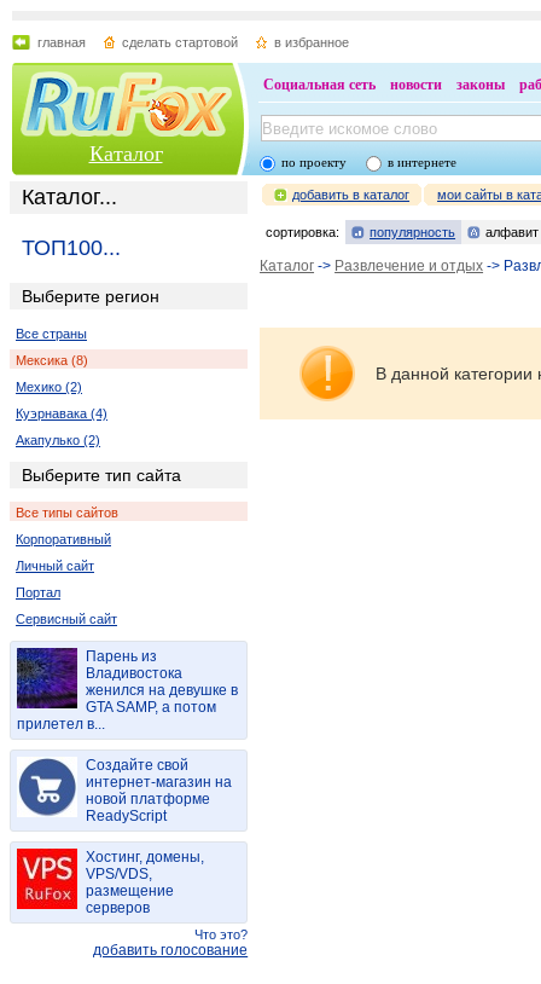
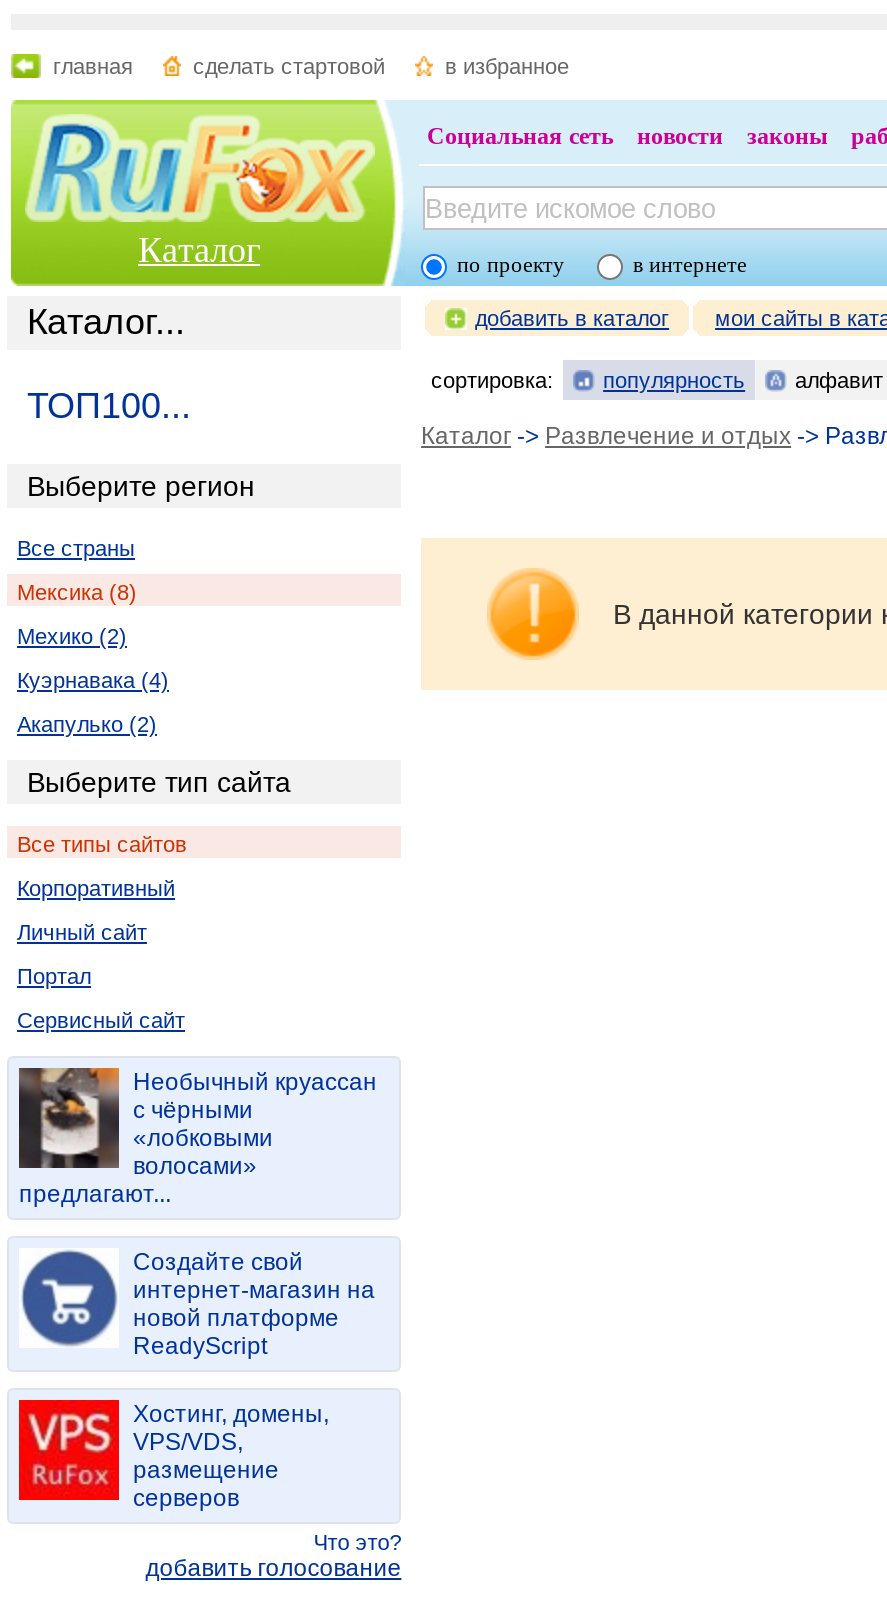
- [image]
- Парень из
- Владивостока
- женился на девушке в
- GTA SAMP, а потом
- прилетел в...
+ [image]
+ Необычный круассан
+ с чёрными
+ «лобковыми
+ волосами»
+ предлагают...
